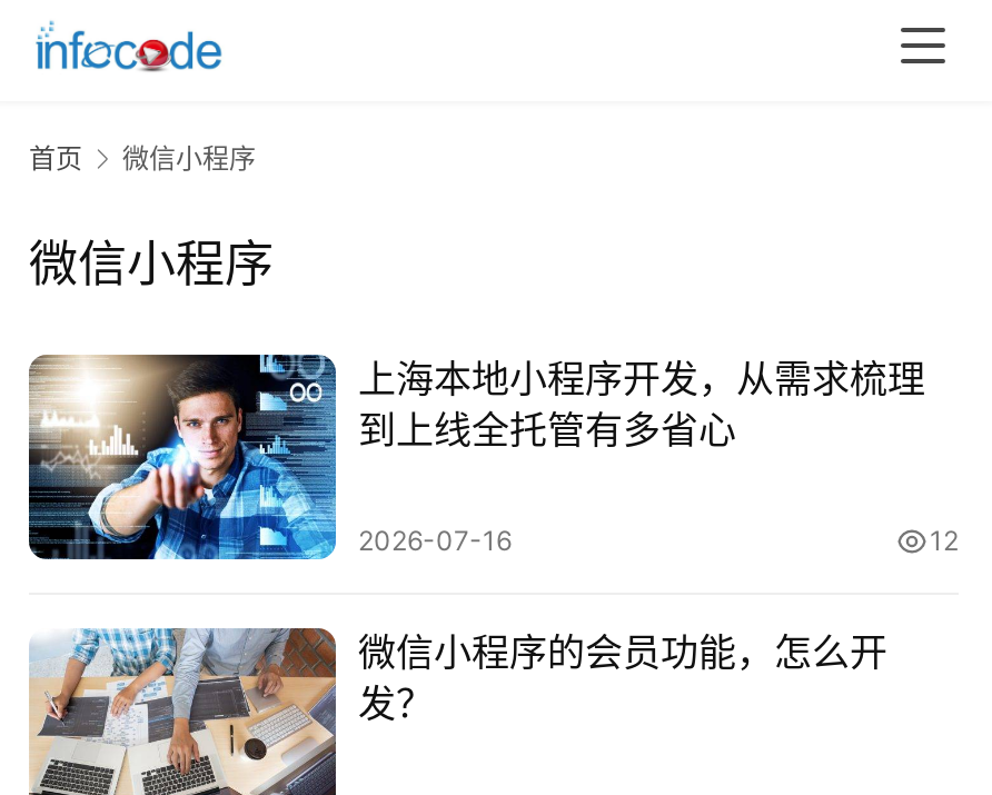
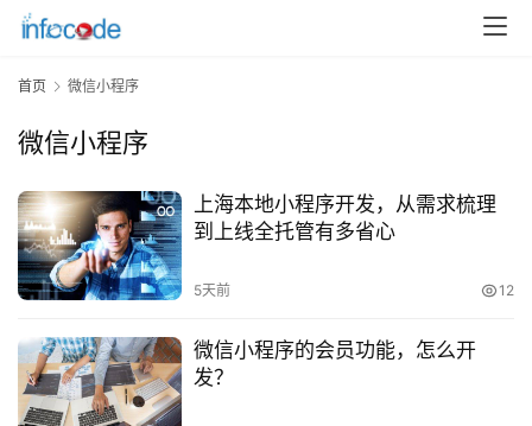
- 2026-07-16
+ 5天前
